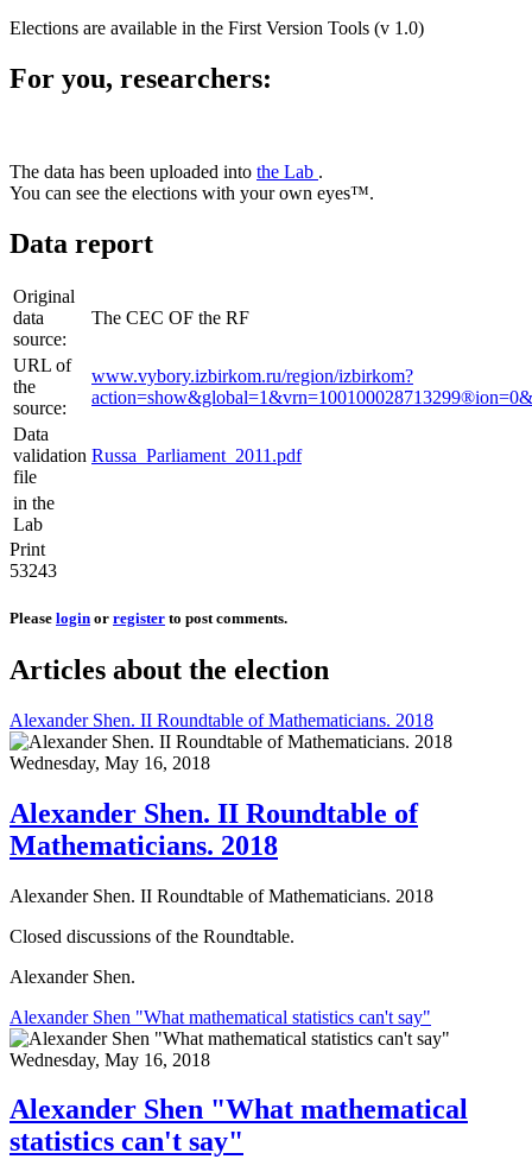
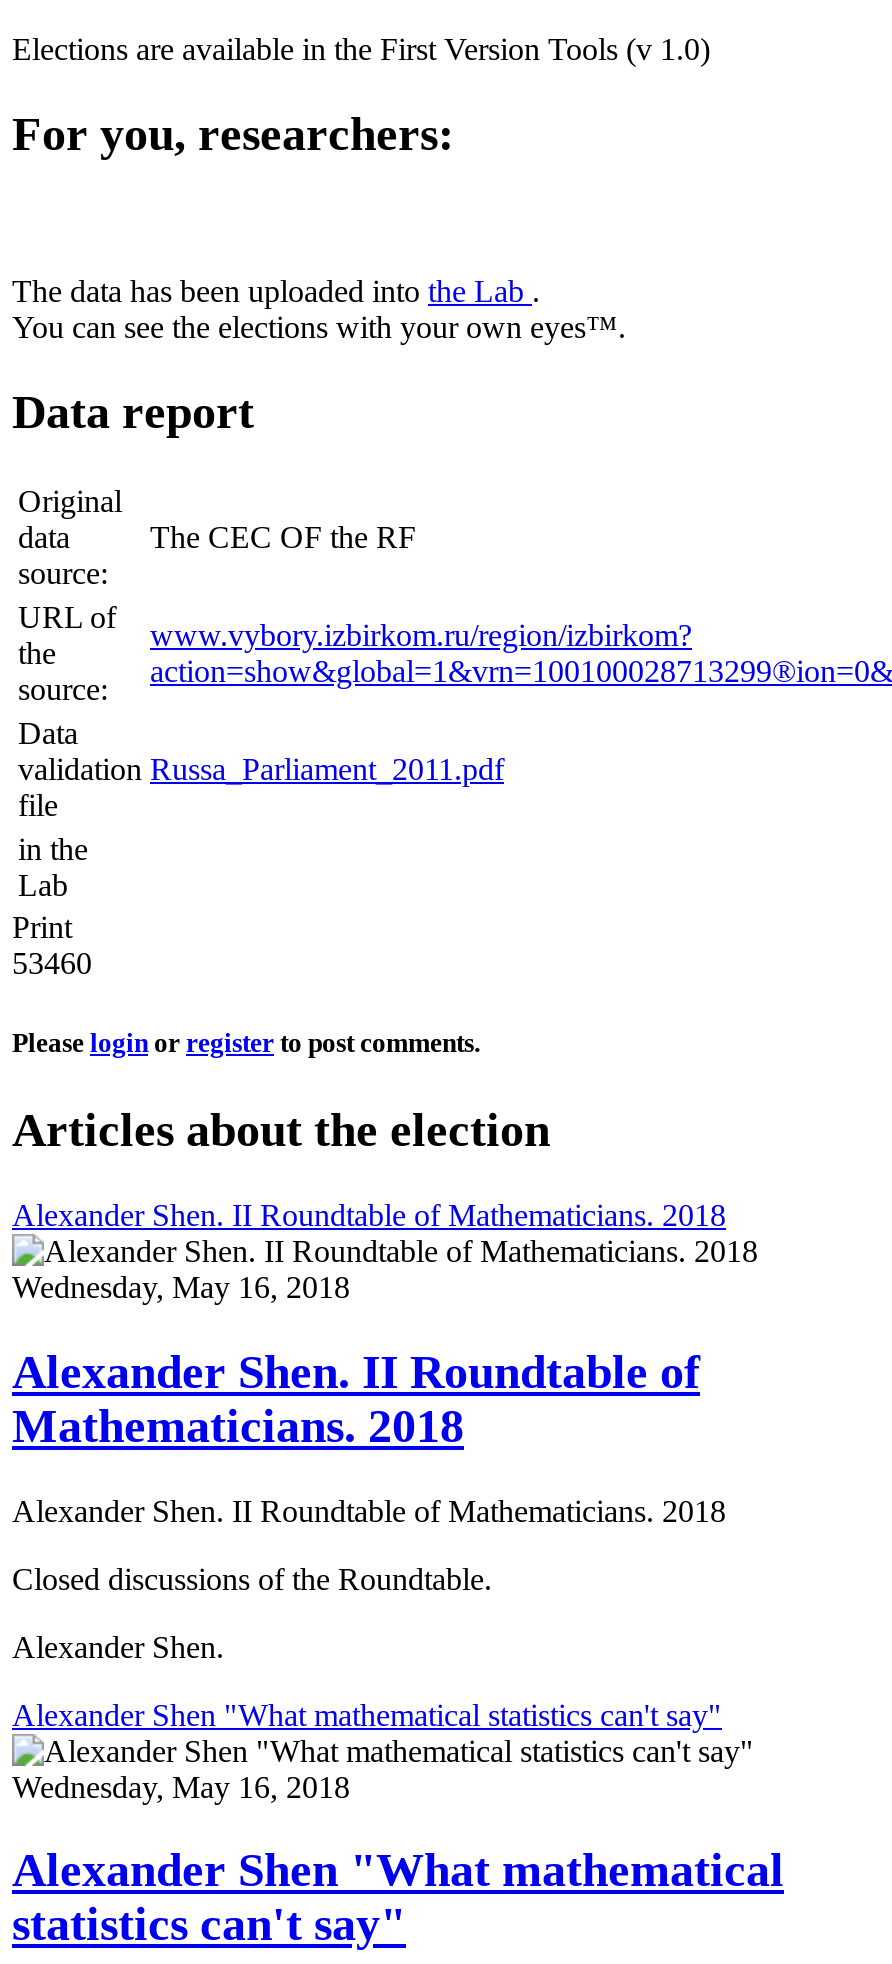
- 53243
+ 53460
